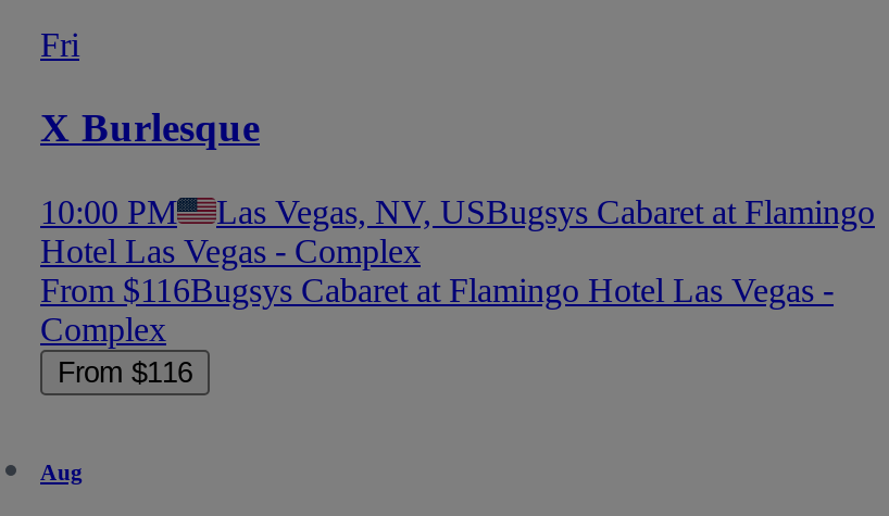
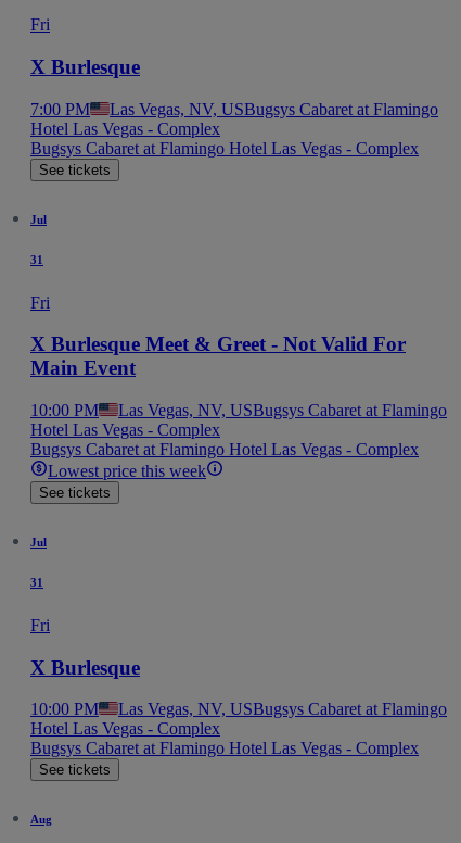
+ 7:00 PM
+ Las Vegas, NV, USBugsys Cabaret at Flamingo
+ Hotel Las Vegas - Complex
+ Bugsys Cabaret at Flamingo Hotel Las Vegas - Complex
+ See tickets
+ Jul
+ 31
+ Fri
+ X Burlesque Meet & Greet - Not Valid For
+ Main Event

- From $116Bugsys Cabaret at Flamingo Hotel Las Vegas -
- Complex
- From $116
+ Bugsys Cabaret at Flamingo Hotel Las Vegas - Complex
+ Lowest price this week
+ See tickets
+ Jul
+ 31
+ Fri
+ X Burlesque
+ 10:00 PM
+ Las Vegas, NV, USBugsys Cabaret at Flamingo
+ Hotel Las Vegas - Complex
+ Bugsys Cabaret at Flamingo Hotel Las Vegas - Complex
+ See tickets
